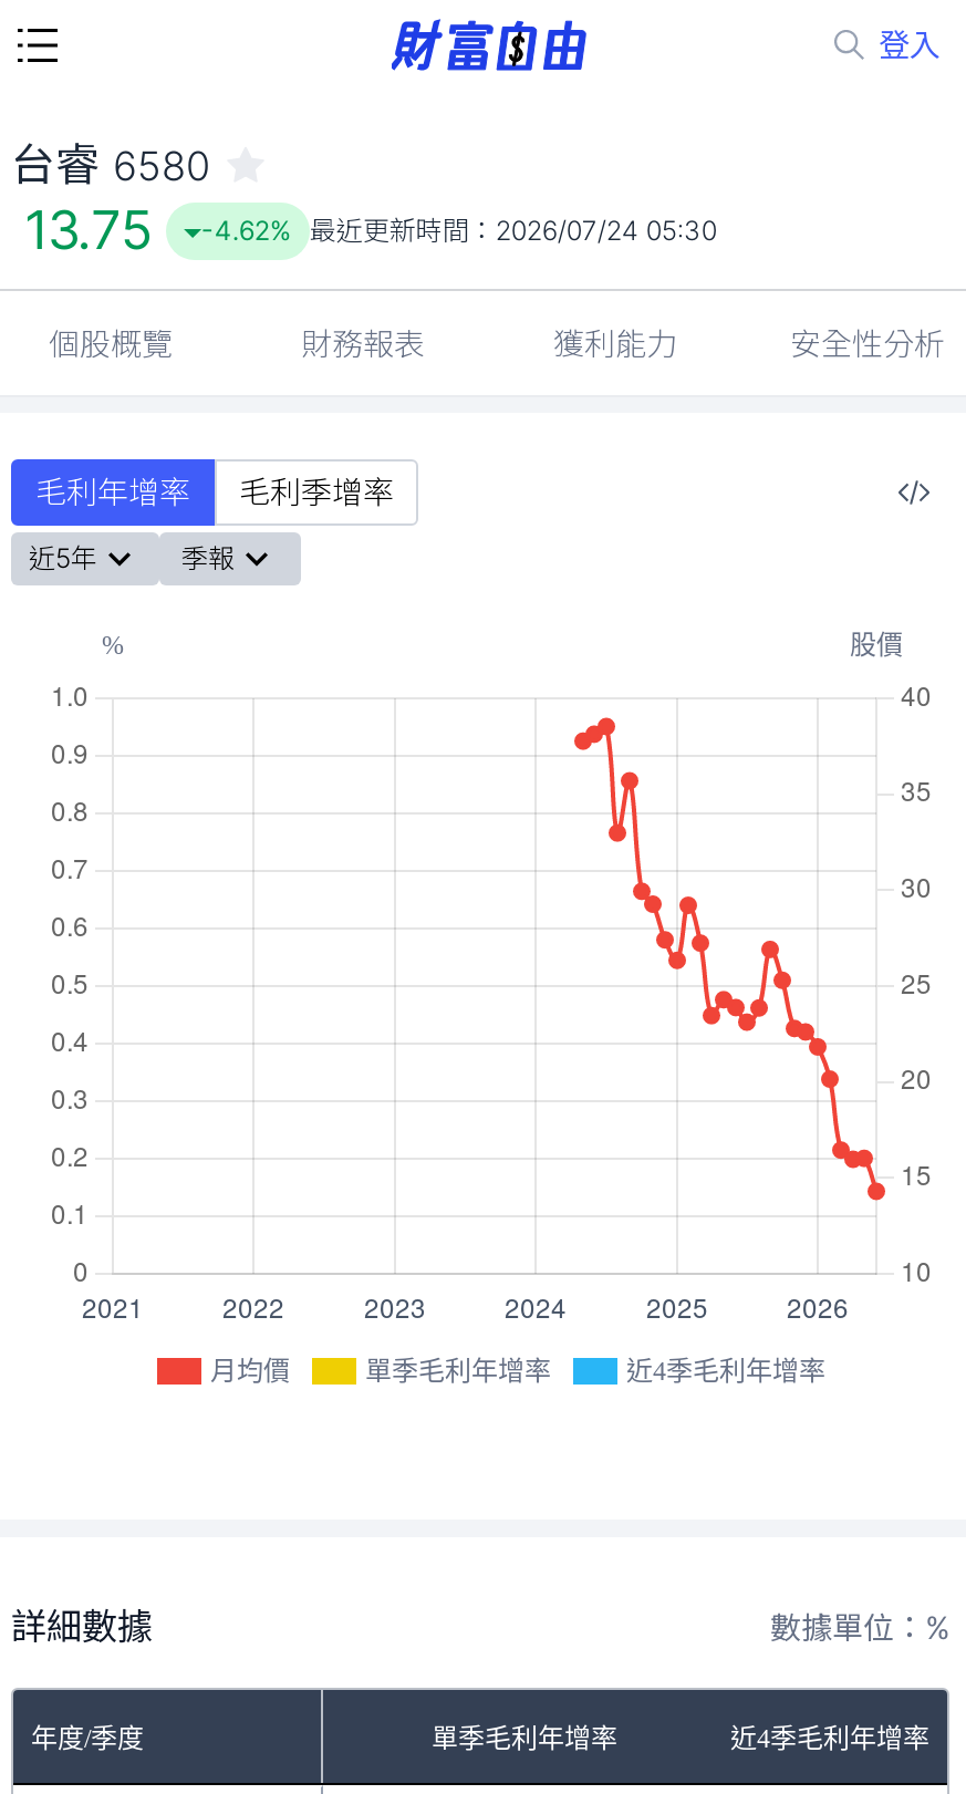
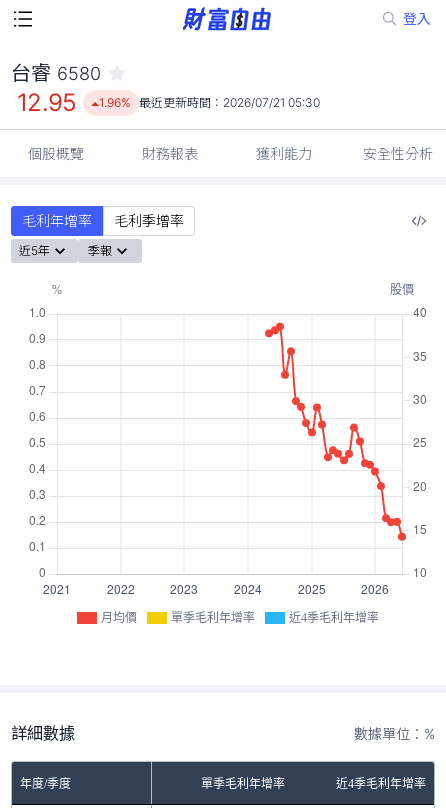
- 13.75
+ 12.95

- -4.62% 最近更新時間：2026/07/24 05:30
+ 1.96% 最近更新時間：2026/07/21 05:30
